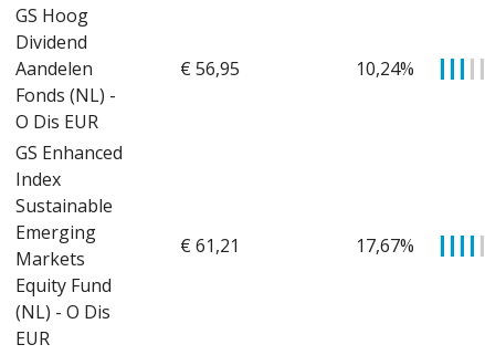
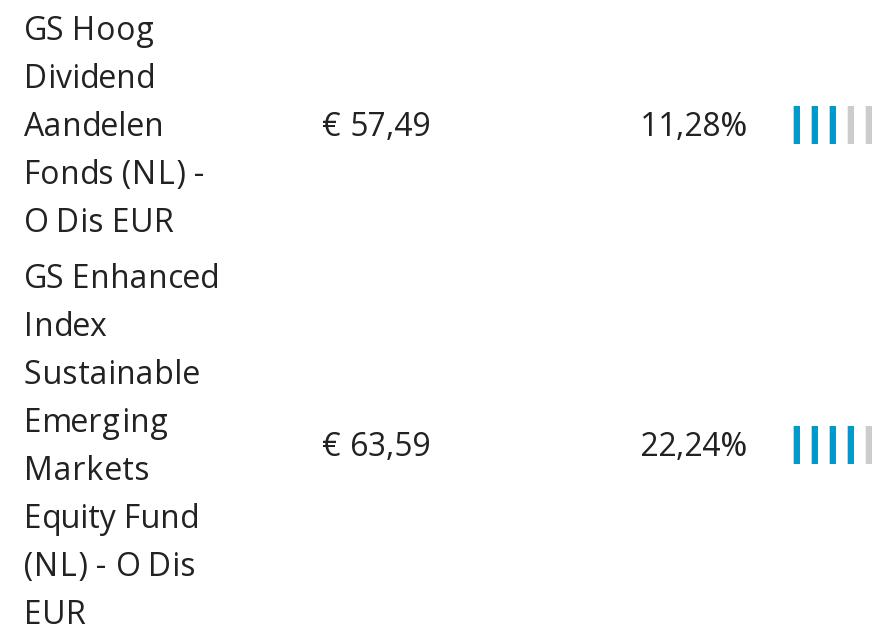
- € 56,95
+ € 57,49

- 10,24%
+ 11,28%

- € 61,21
+ € 63,59

- 17,67%
+ 22,24%
